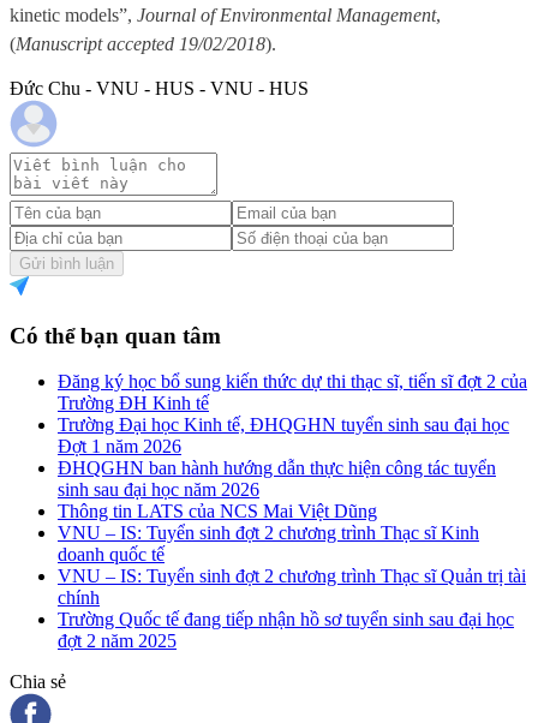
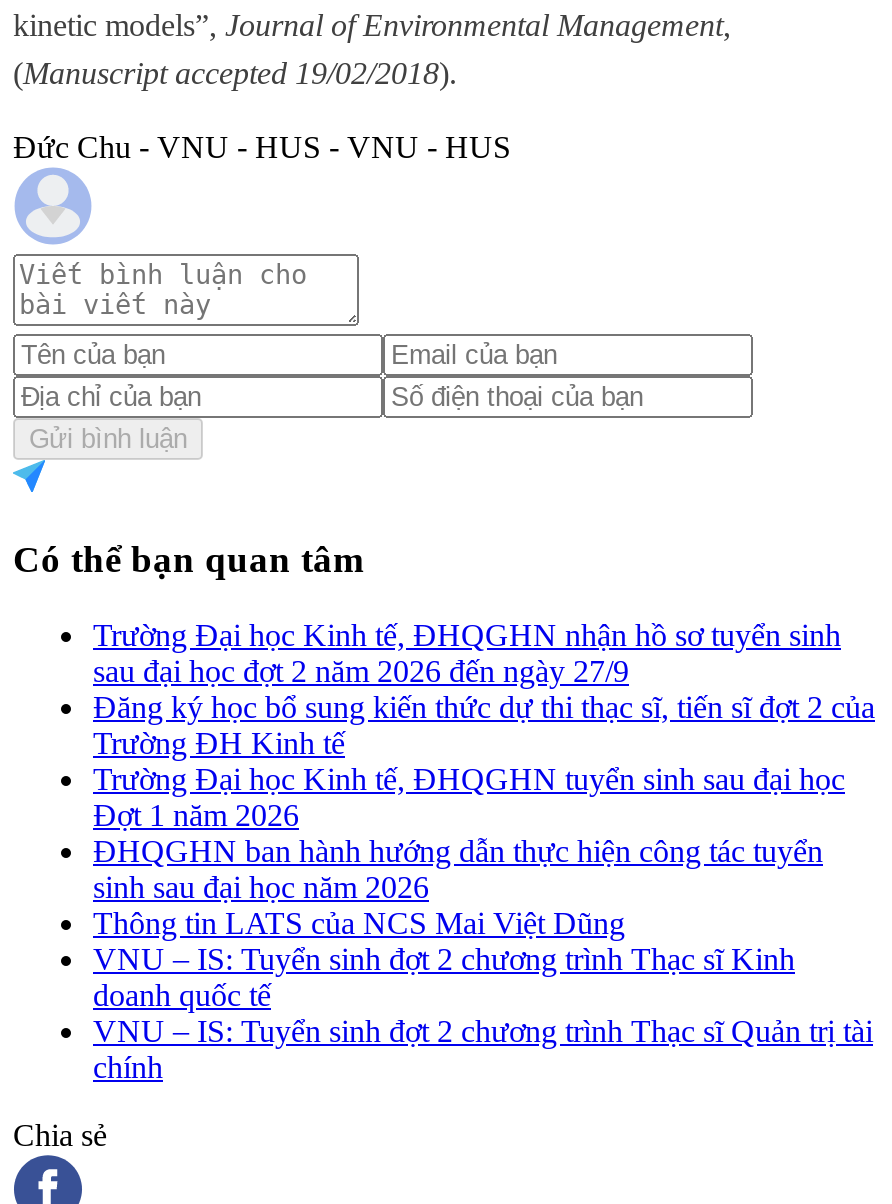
+ Trường Đại học Kinh tế, ĐHQGHN nhận hồ sơ tuyển sinh
+ sau đại học đợt 2 năm 2026 đến ngày 27/9

moved down: Đăng ký học bổ sung kiến thức dự thi thạc sĩ, tiến sĩ đợt 2 của | Trường ĐH Kinh tế | Trường Đại học Kinh tế, ĐHQGHN tuyển sinh sau đại học | ... | VNU – IS: Tuyển sinh đợt 2 chương trình Thạc sĩ Quản trị tài | chính

- Trường Quốc tế đang tiếp nhận hồ sơ tuyển sinh sau đại học
- đợt 2 năm 2025
